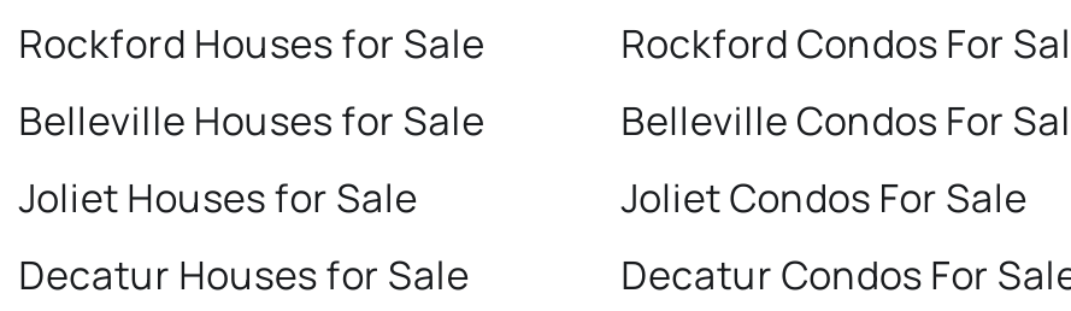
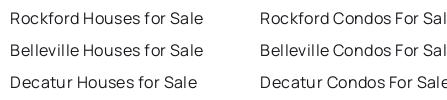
- Joliet Houses for Sale

- Joliet Condos For Sale
